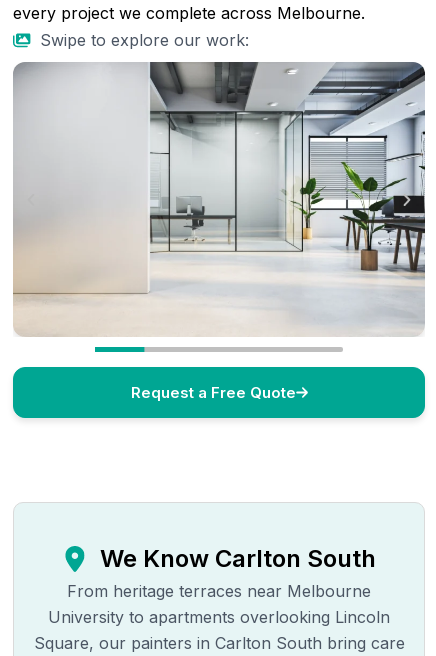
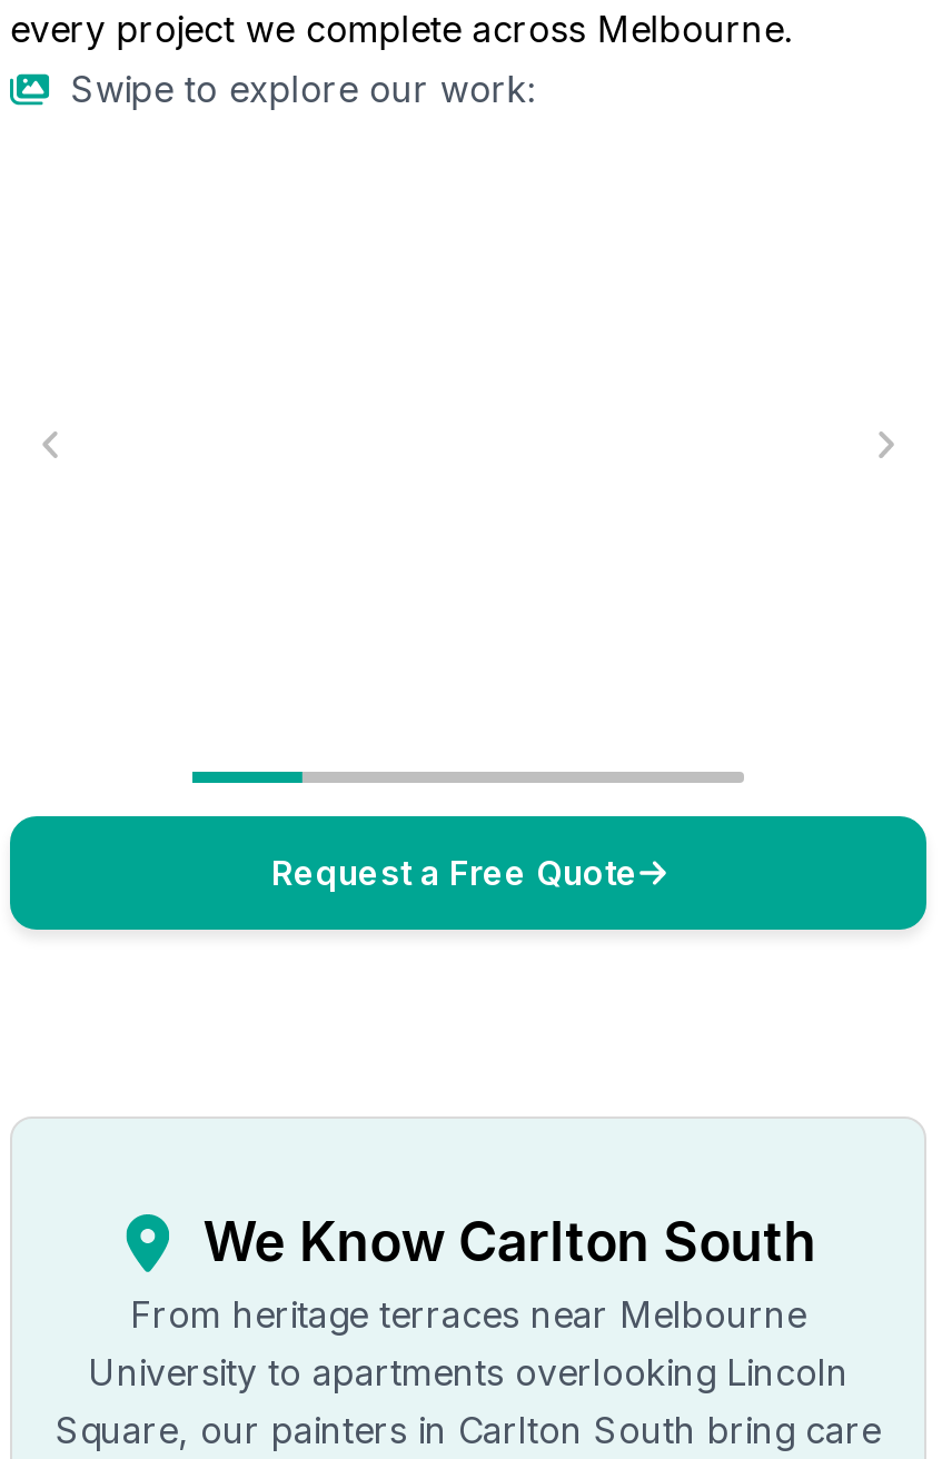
- [image]
